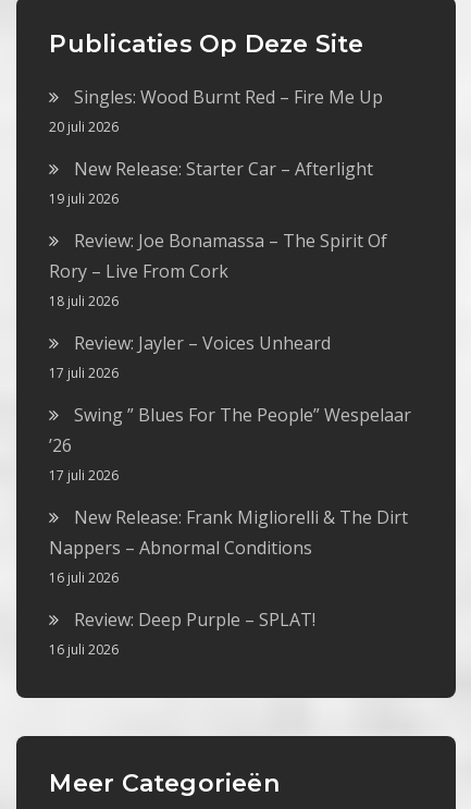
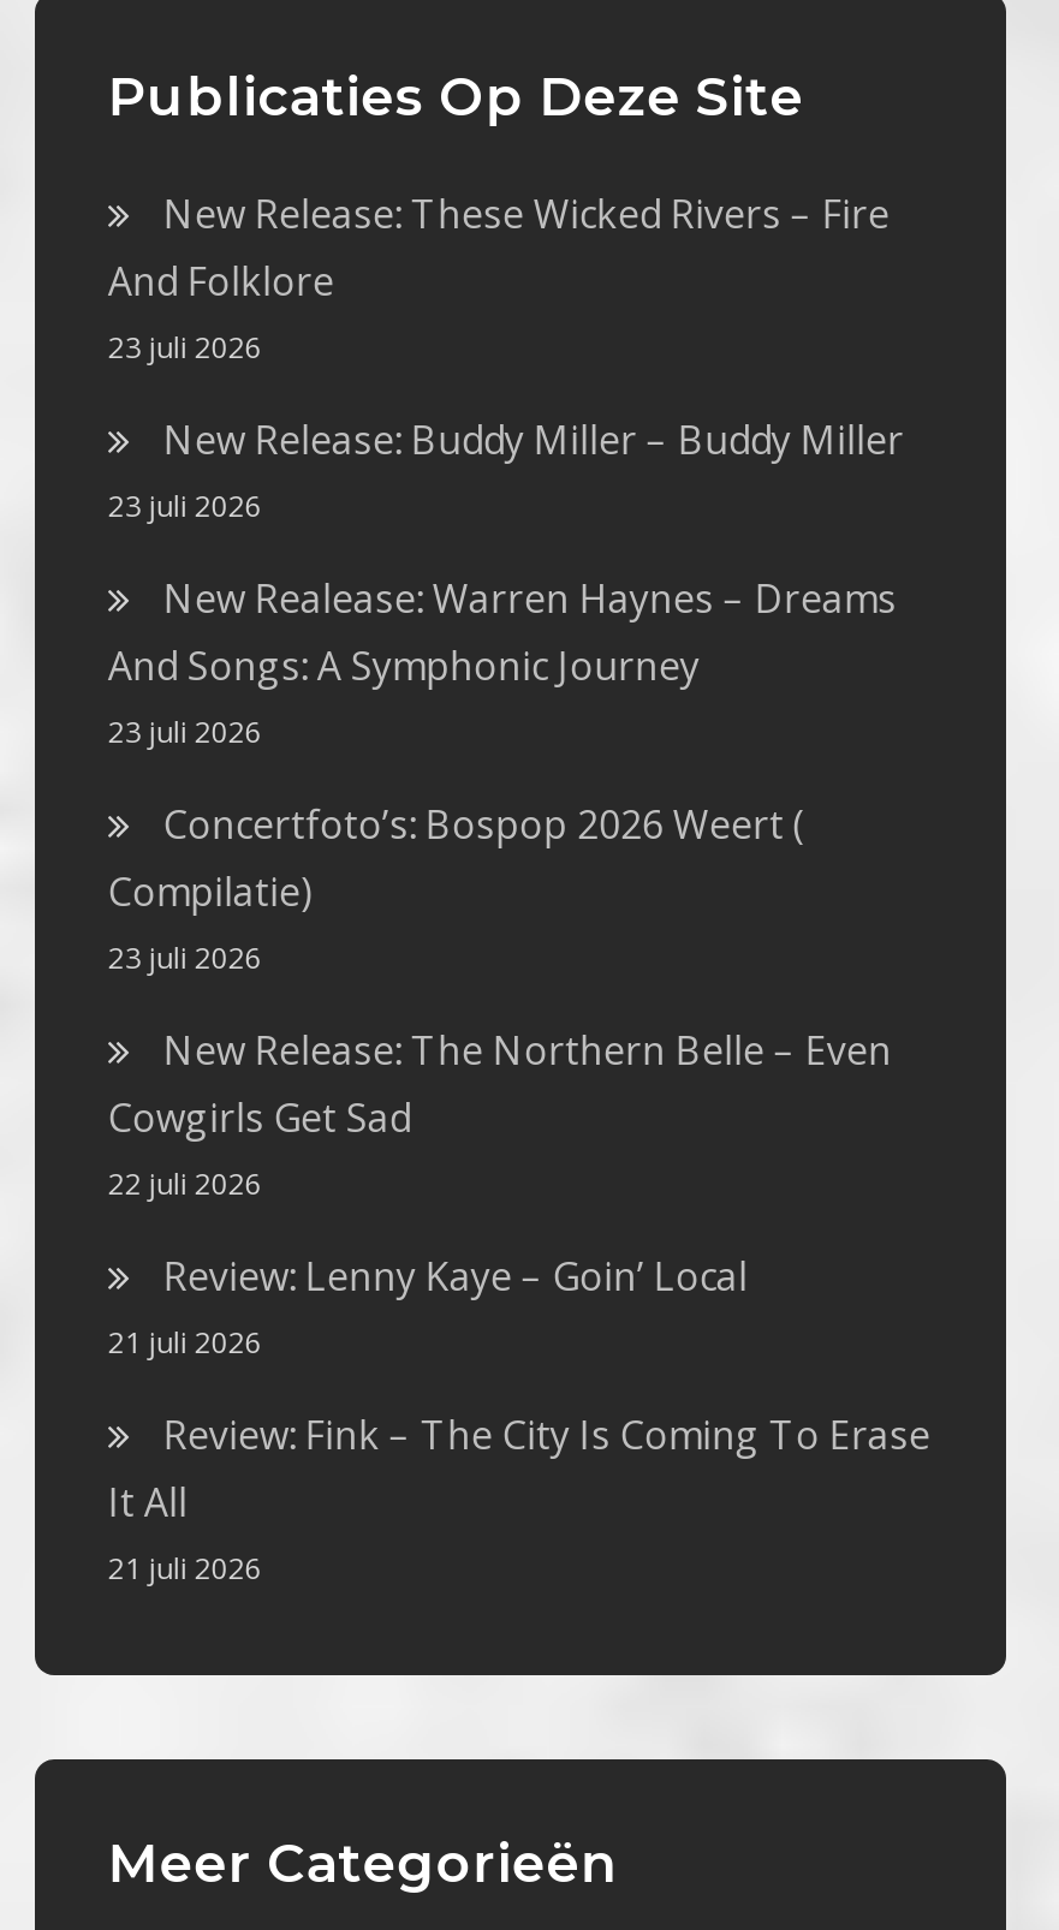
- Singles: Wood Burnt Red – Fire Me Up
- 20 juli 2026
+ New Release: These Wicked Rivers – Fire
+ And Folklore
+ 23 juli 2026

- New Release: Starter Car – Afterlight
- 19 juli 2026
+ New Release: Buddy Miller – Buddy Miller
+ 23 juli 2026

- Review: Joe Bonamassa – The Spirit Of
- Rory – Live From Cork
- 18 juli 2026
+ New Realease: Warren Haynes – Dreams
+ And Songs: A Symphonic Journey
+ 23 juli 2026

- Review: Jayler – Voices Unheard
- 17 juli 2026
+ Concertfoto’s: Bospop 2026 Weert (
+ Compilatie)
+ 23 juli 2026

- Swing ” Blues For The People” Wespelaar
- ’26
- 17 juli 2026
+ New Release: The Northern Belle – Even
+ Cowgirls Get Sad
+ 22 juli 2026

- New Release: Frank Migliorelli & The Dirt
- Nappers – Abnormal Conditions
- 16 juli 2026
+ Review: Lenny Kaye – Goin’ Local
+ 21 juli 2026

- Review: Deep Purple – SPLAT!
- 16 juli 2026
+ Review: Fink – The City Is Coming To Erase
+ It All
+ 21 juli 2026
